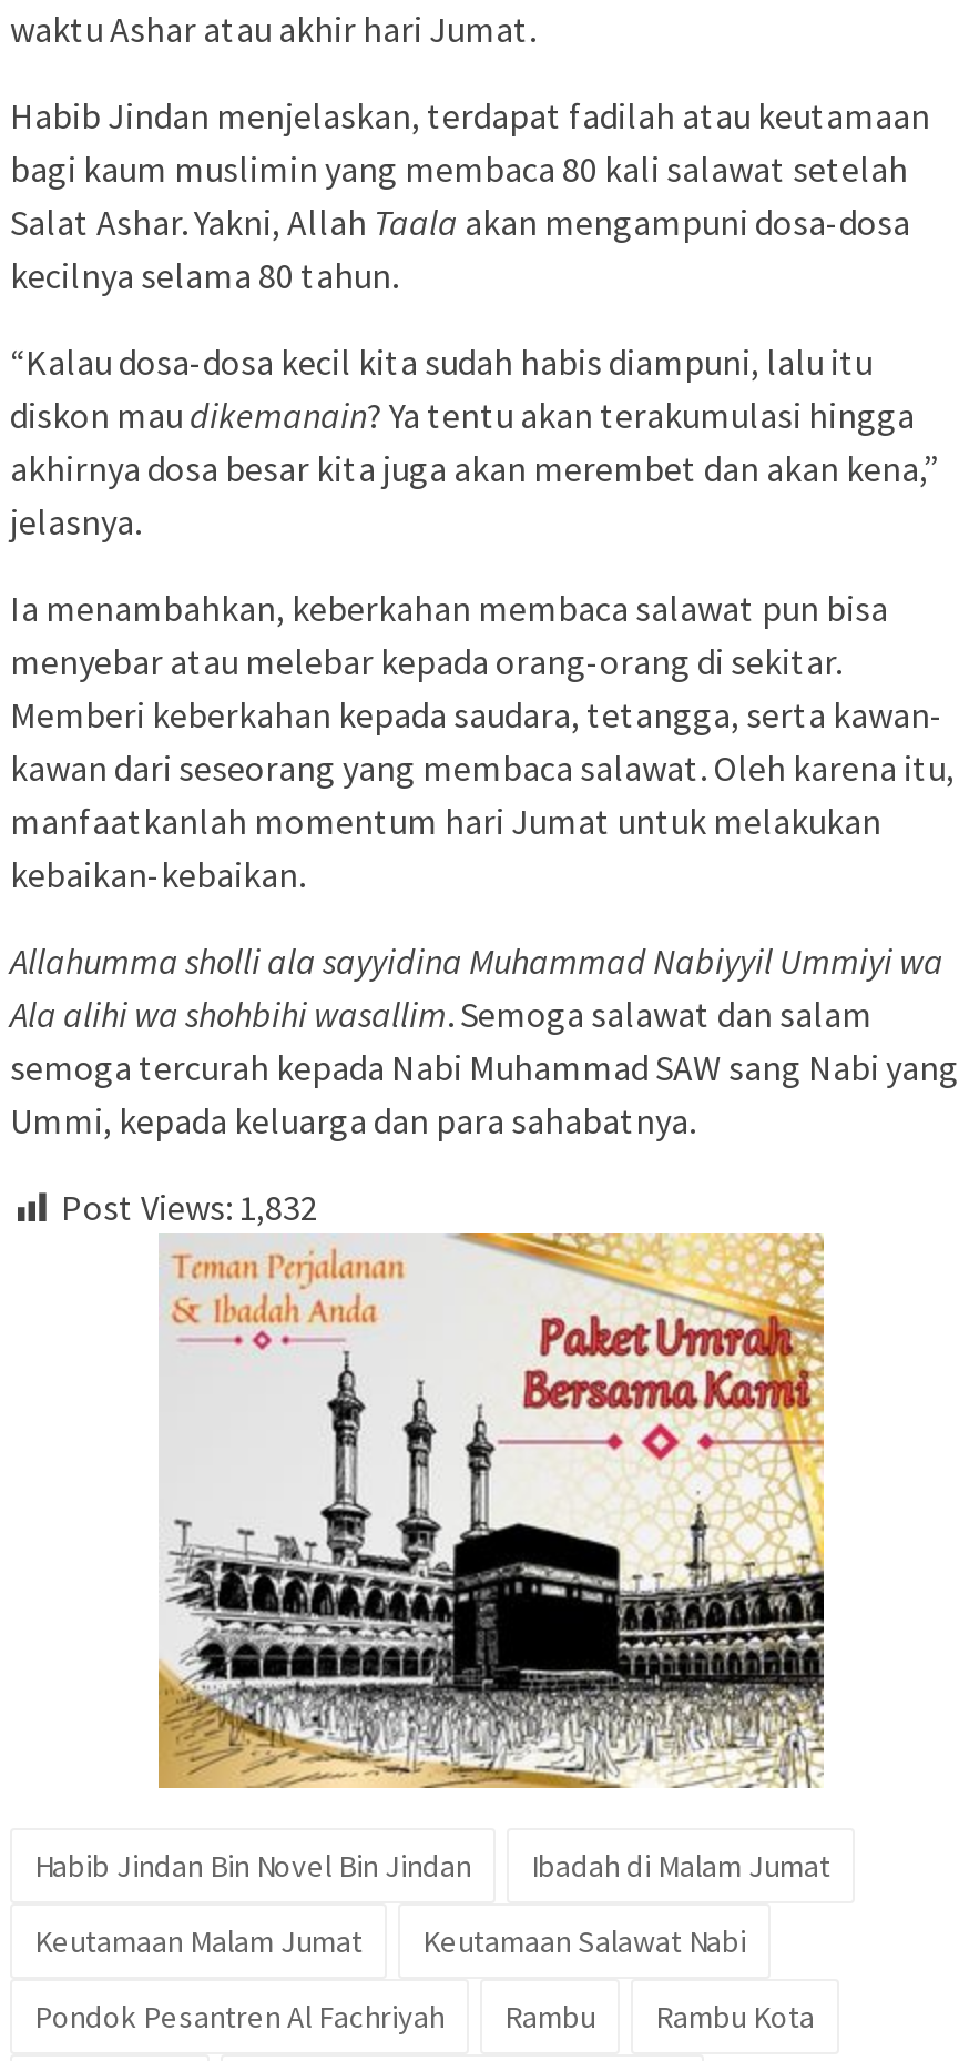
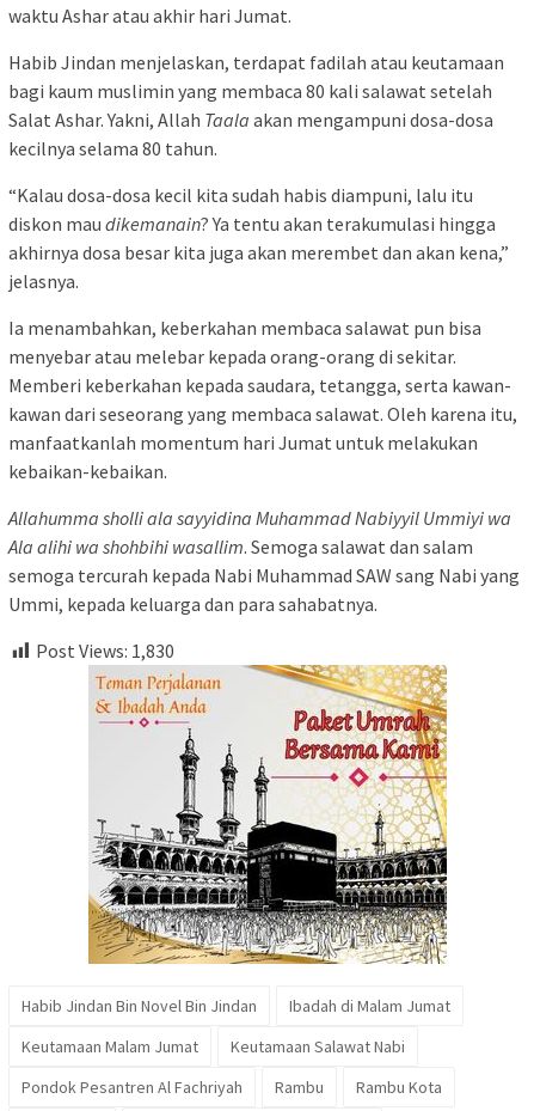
- Post Views: 1,832
+ Post Views: 1,830
